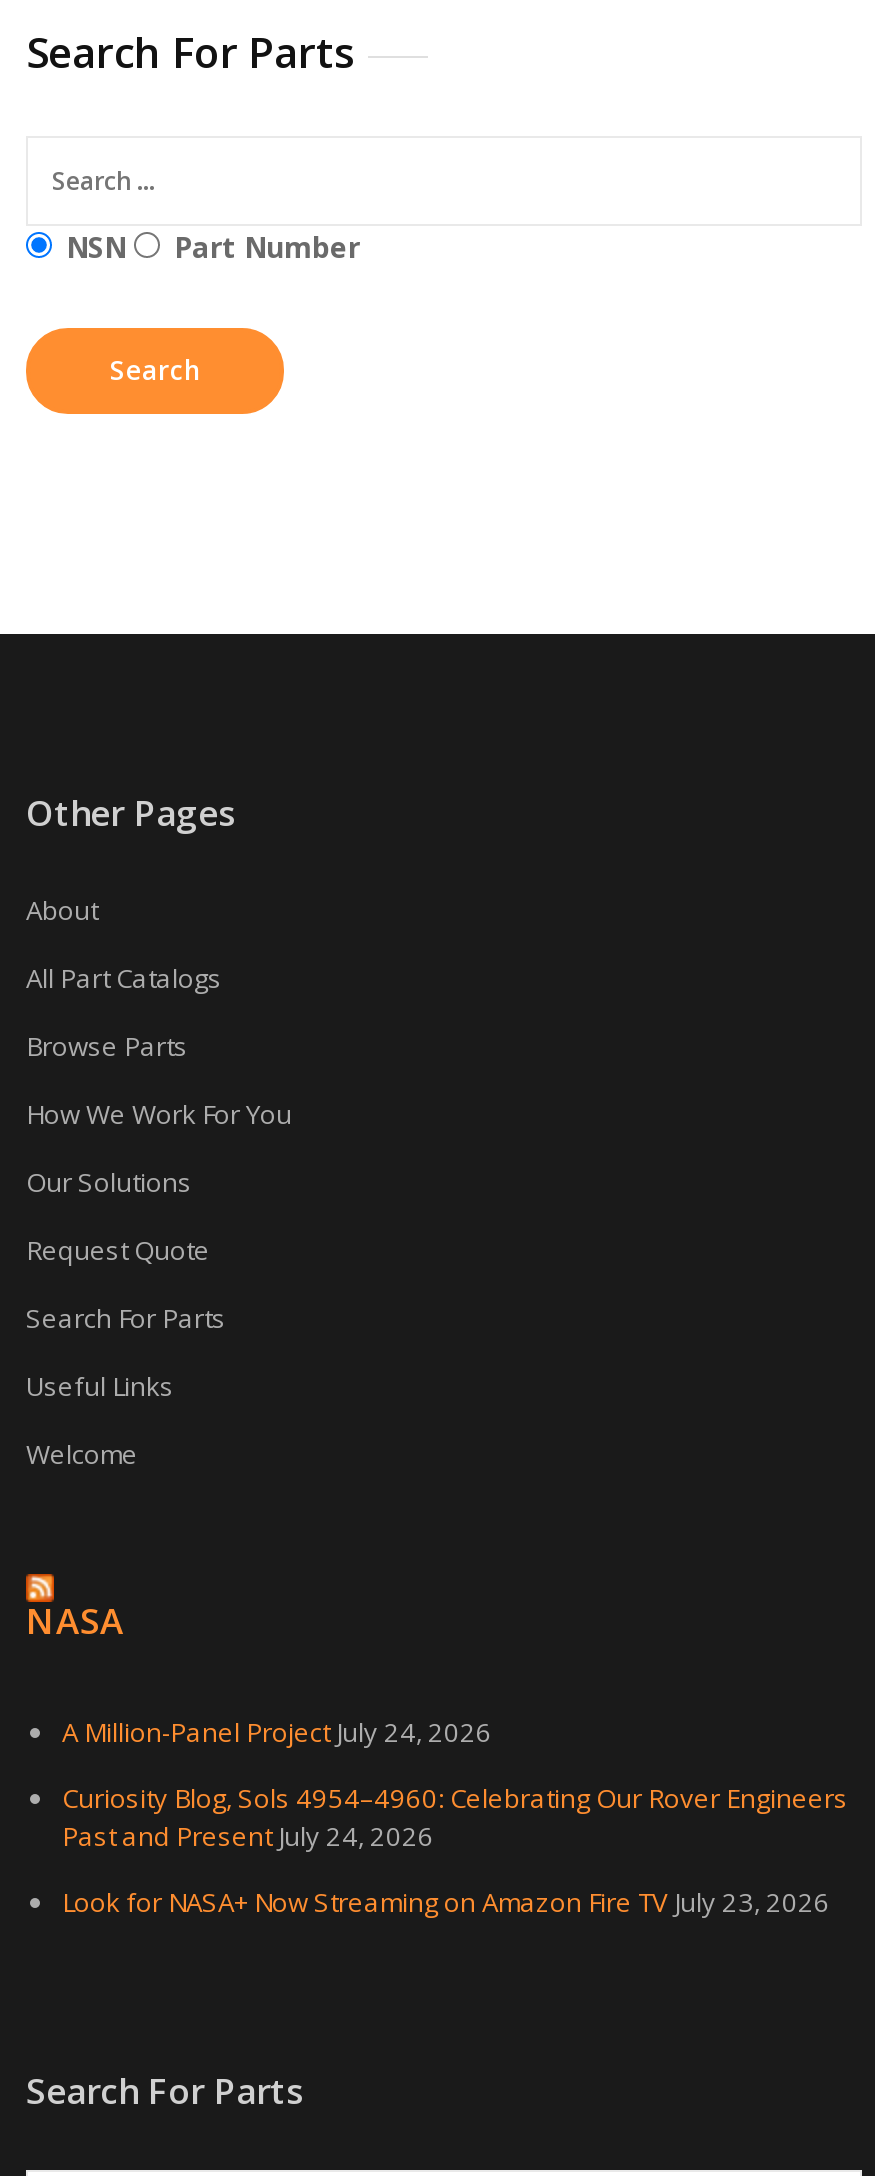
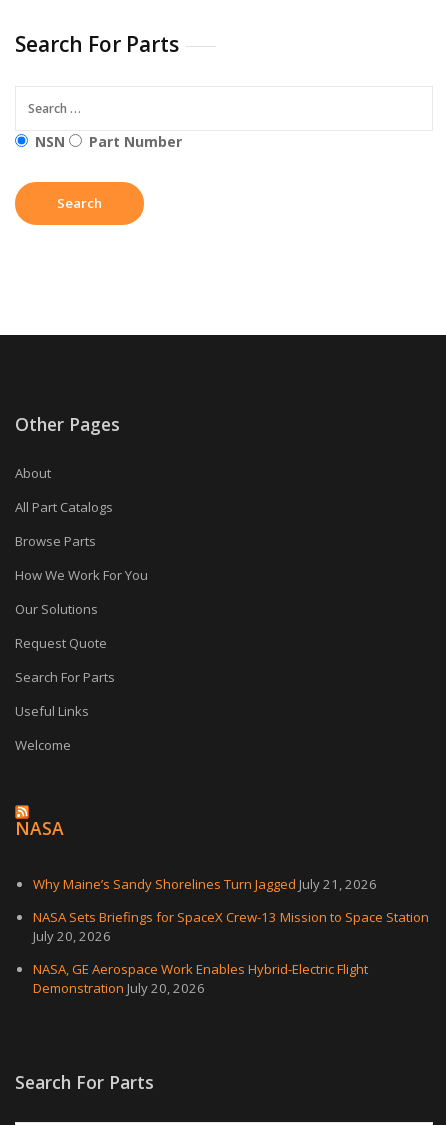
- A Million-Panel Project July 24, 2026
+ Why Maine’s Sandy Shorelines Turn Jagged July 21, 2026

- Curiosity Blog, Sols 4954–4960: Celebrating Our Rover Engineers
- Past and Present July 24, 2026
+ NASA Sets Briefings for SpaceX Crew-13 Mission to Space Station
+ July 20, 2026

- Look for NASA+ Now Streaming on Amazon Fire TV July 23, 2026
+ NASA, GE Aerospace Work Enables Hybrid-Electric Flight
+ Demonstration July 20, 2026
